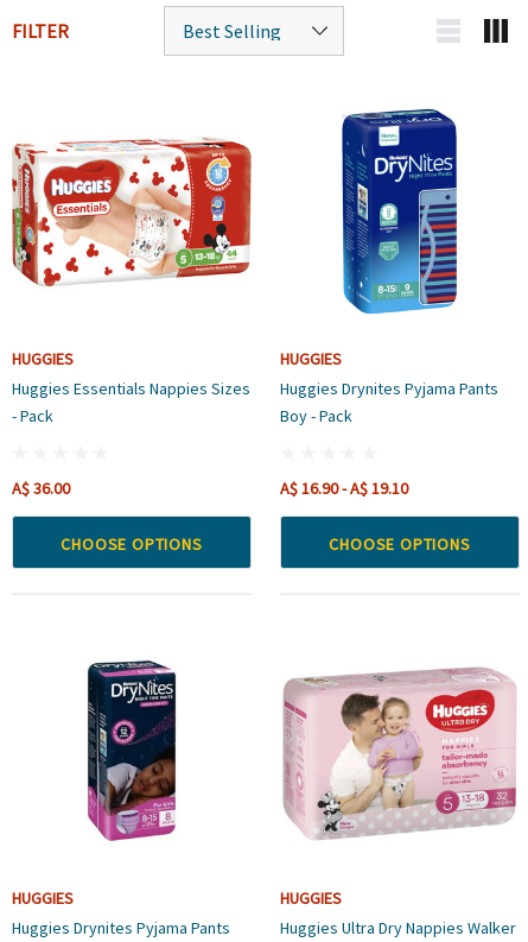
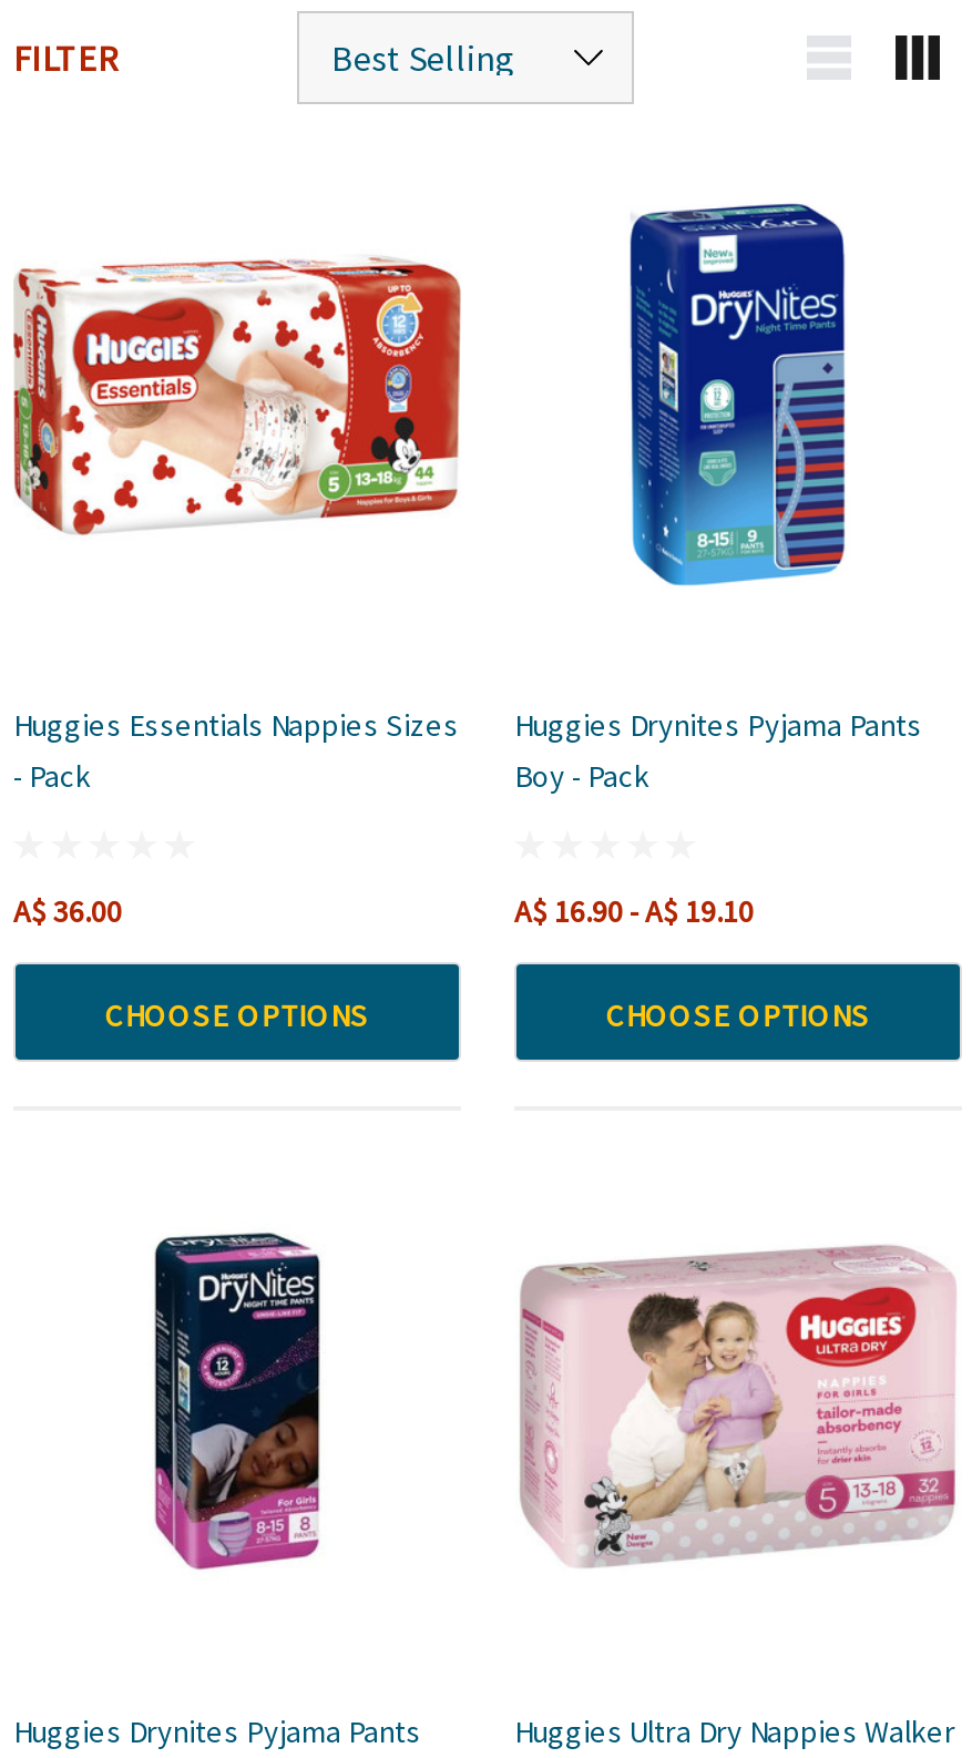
- HUGGIES

- HUGGIES

- HUGGIES

- HUGGIES
